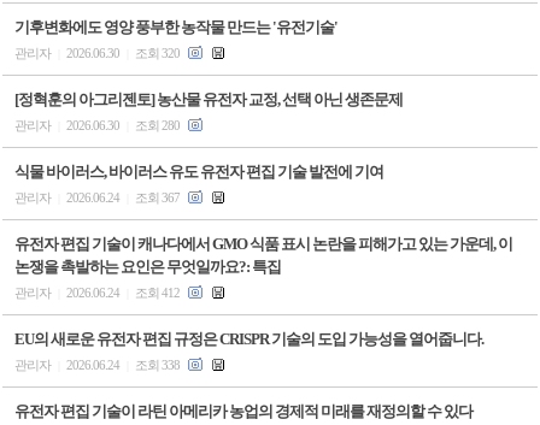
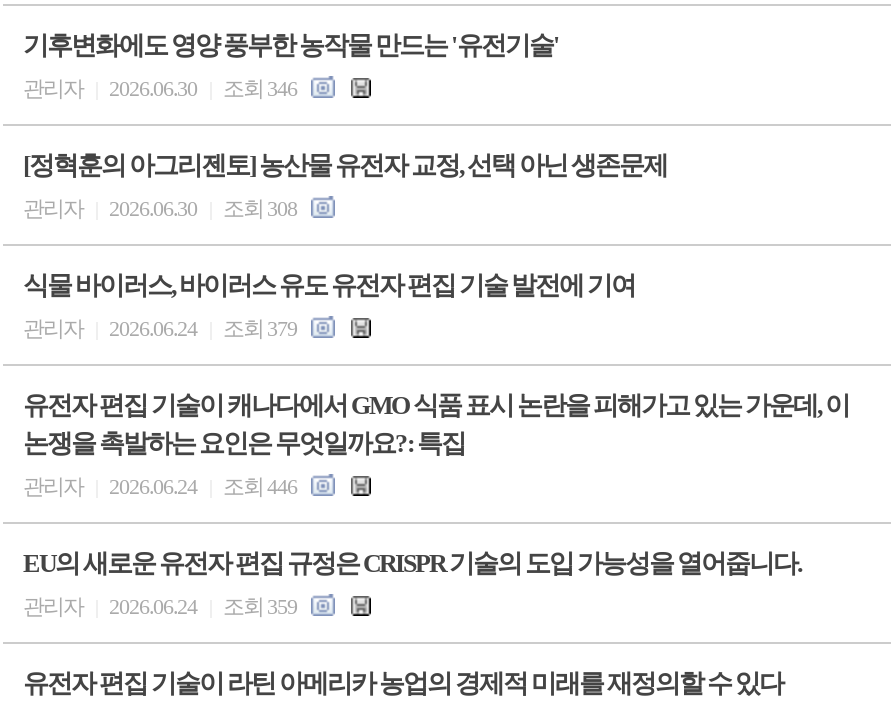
- 관리자 2026.06.30 조회 320
+ 관리자 2026.06.30 조회 346

- 관리자 2026.06.30 조회 280
+ 관리자 2026.06.30 조회 308

- 관리자 2026.06.24 조회 367
+ 관리자 2026.06.24 조회 379

- 관리자 2026.06.24 조회 412
+ 관리자 2026.06.24 조회 446

- 관리자 2026.06.24 조회 338
+ 관리자 2026.06.24 조회 359
